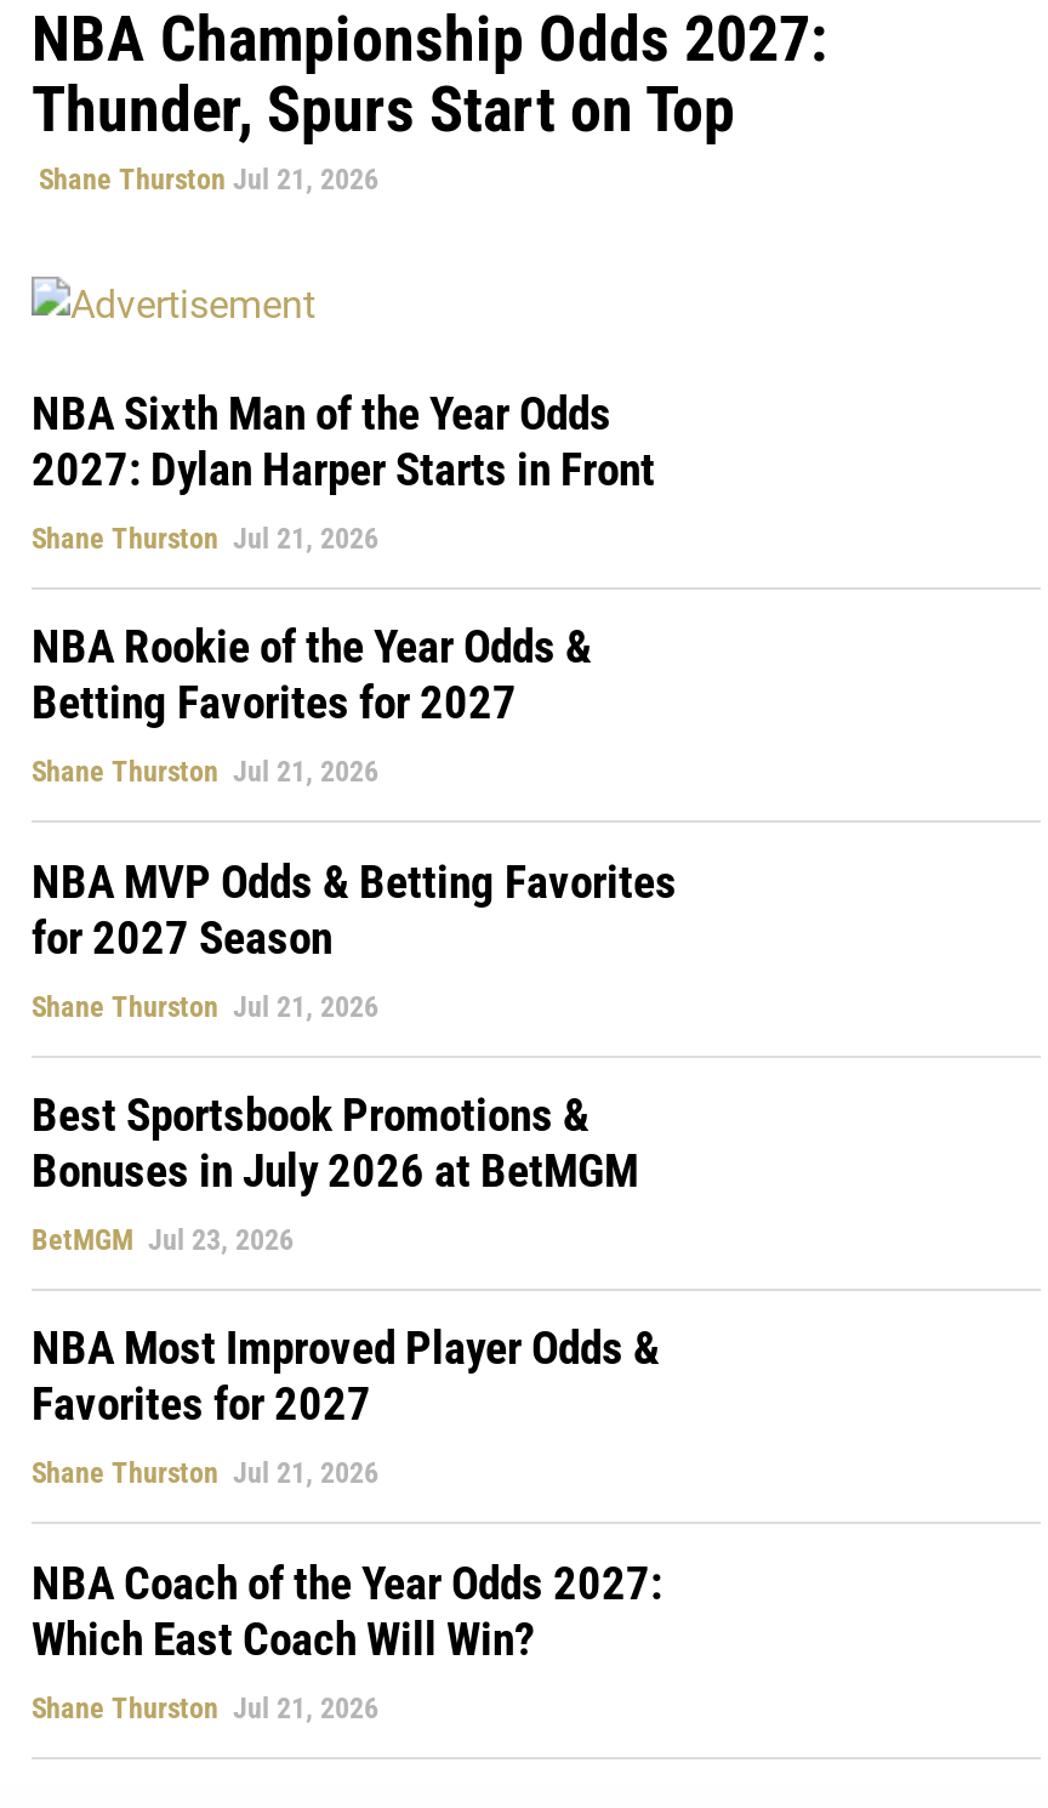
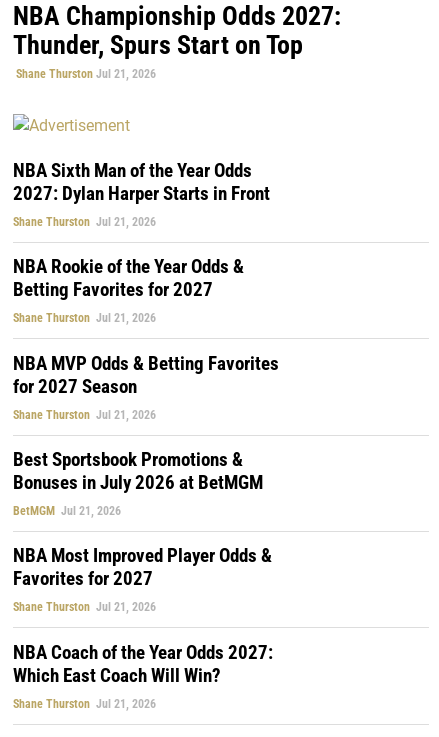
- BetMGM Jul 23, 2026
+ BetMGM Jul 21, 2026
